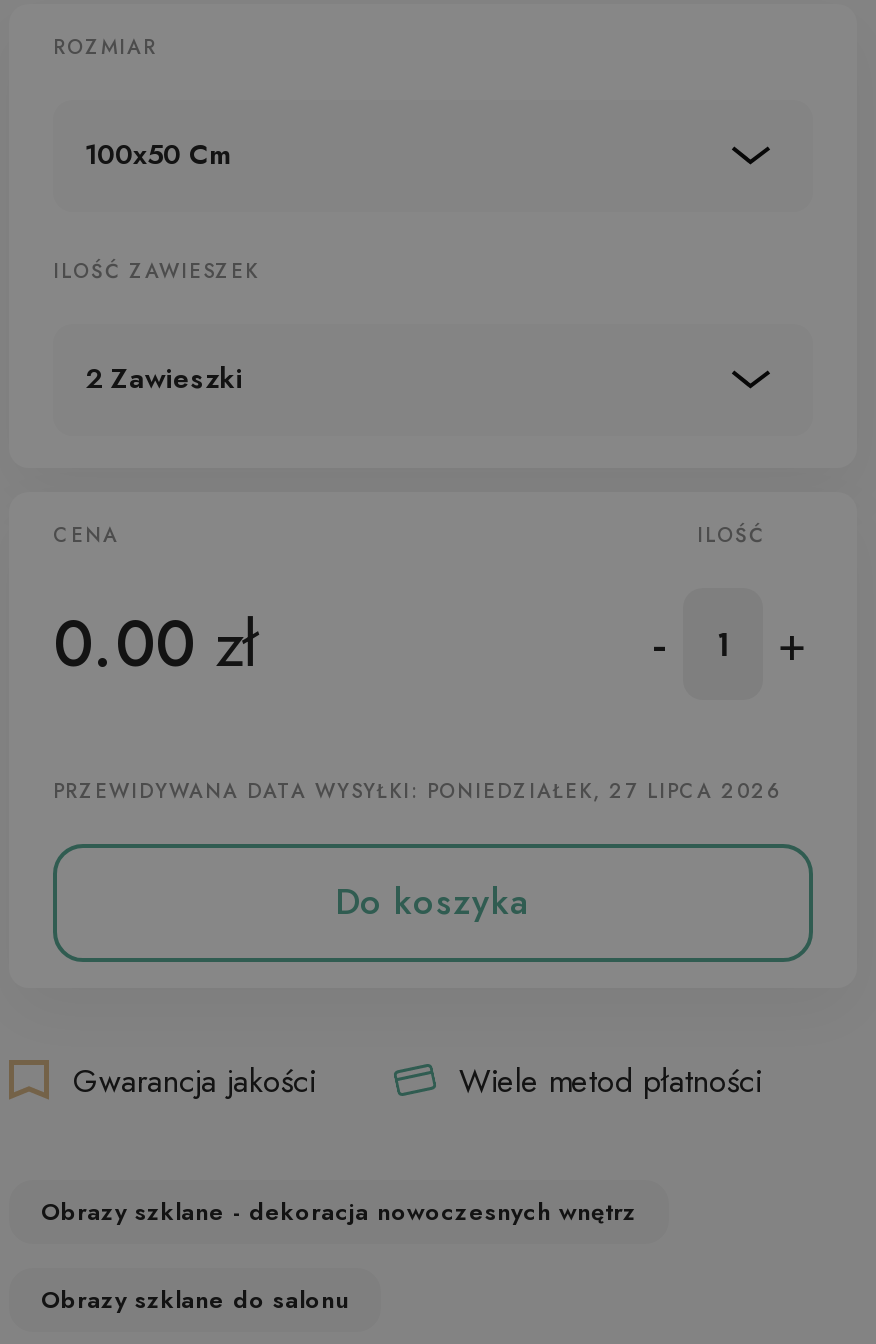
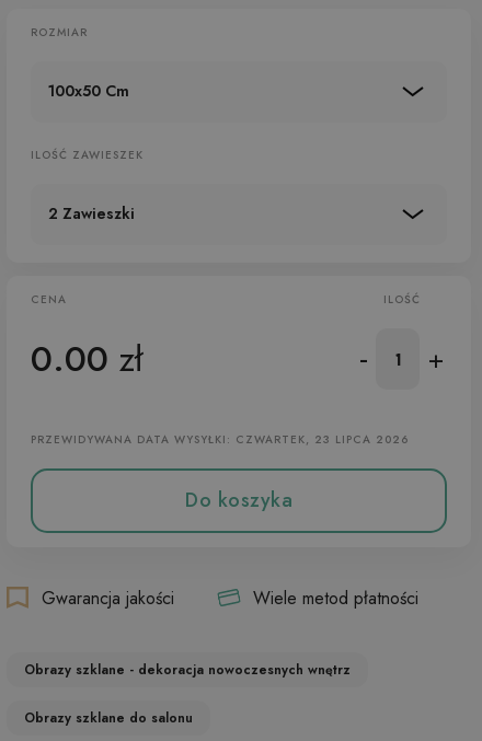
- PRZEWIDYWANA DATA WYSYŁKI: PONIEDZIAŁEK, 27 LIPCA 2026
+ PRZEWIDYWANA DATA WYSYŁKI: CZWARTEK, 23 LIPCA 2026
